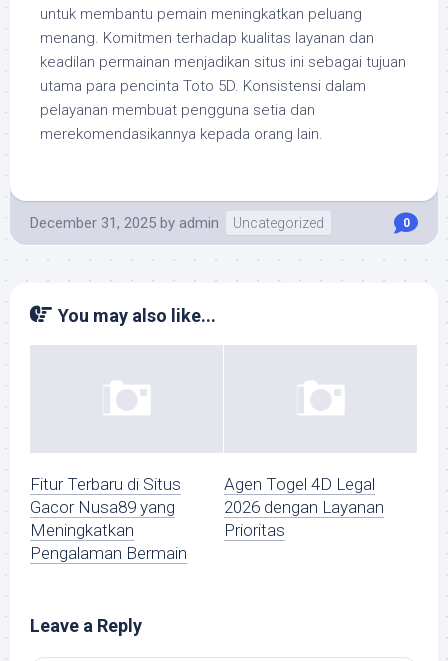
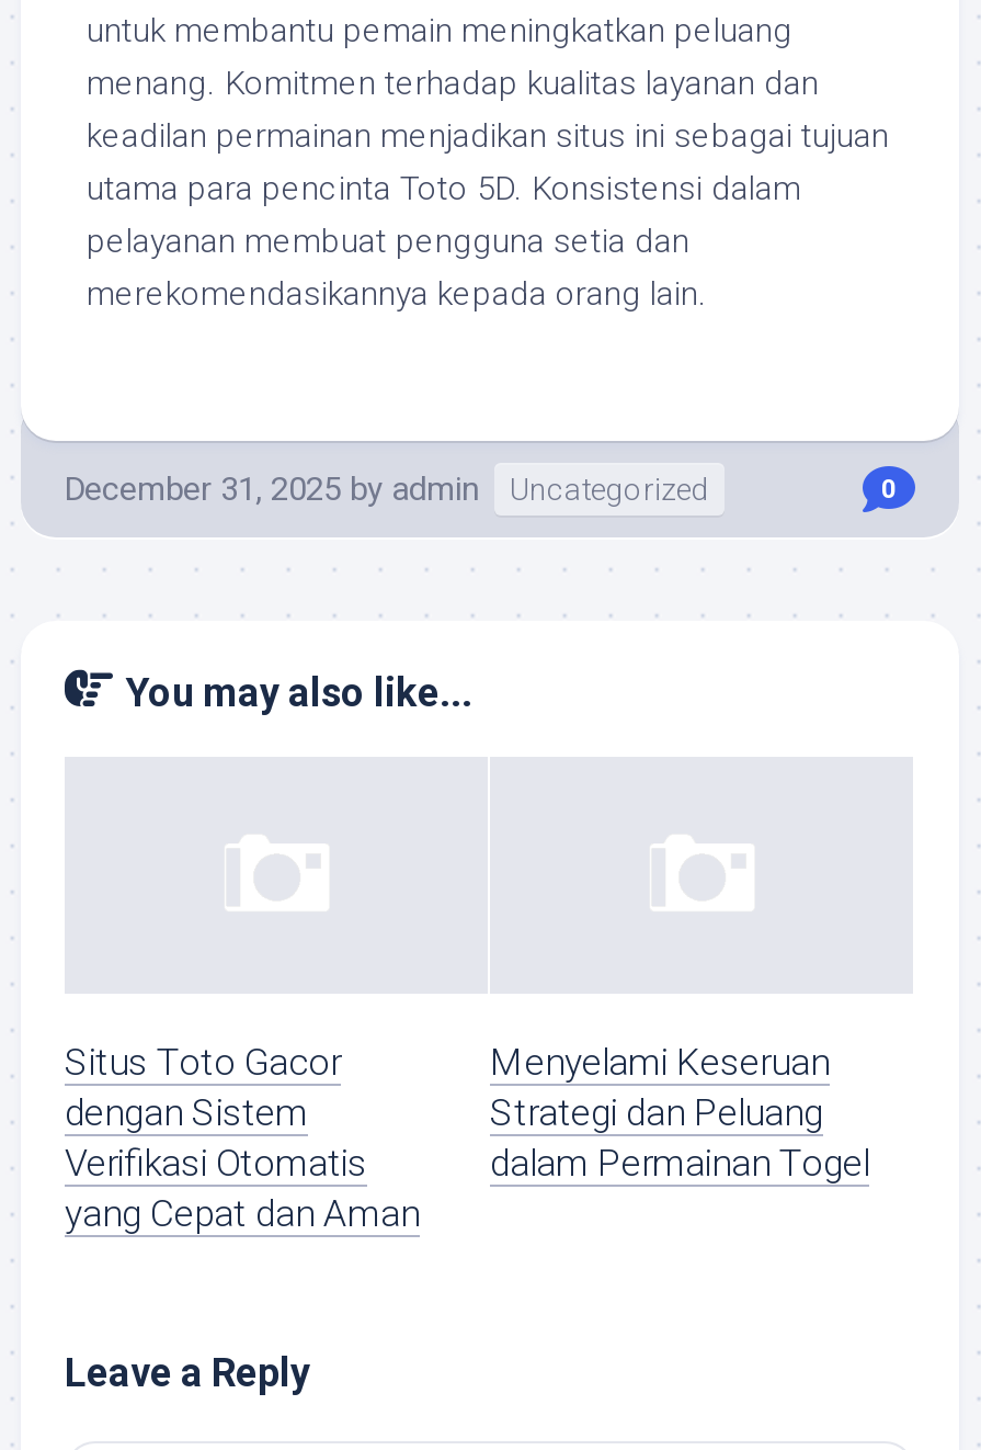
- Fitur Terbaru di Situs
- Gacor Nusa89 yang
- Meningkatkan
- Pengalaman Bermain
+ Situs Toto Gacor
+ dengan Sistem
+ Verifikasi Otomatis
+ yang Cepat dan Aman

- Agen Togel 4D Legal
- 2026 dengan Layanan
- Prioritas
+ Menyelami Keseruan
+ Strategi dan Peluang
+ dalam Permainan Togel
